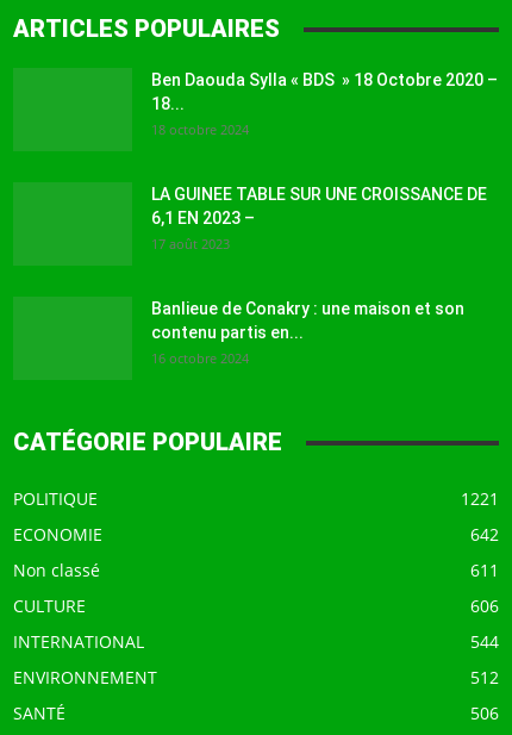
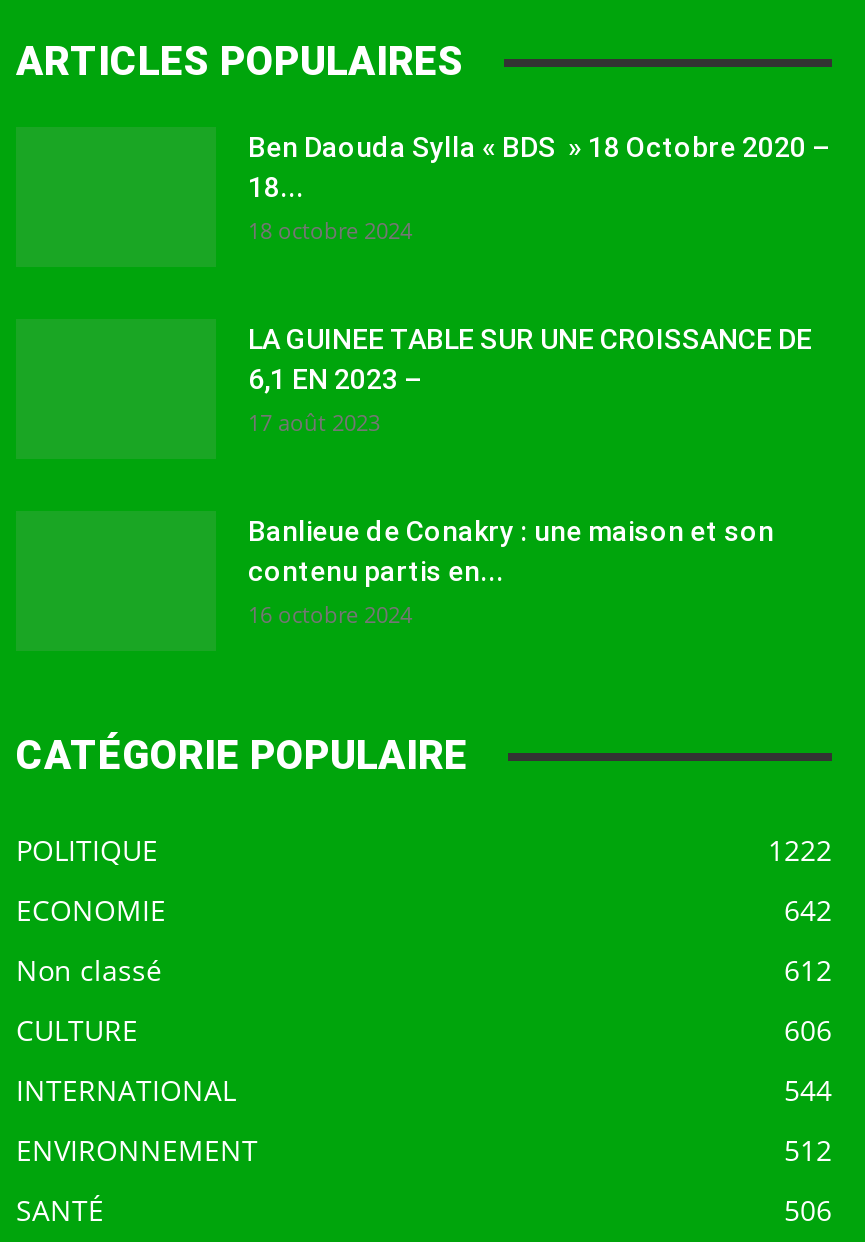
- 1221
+ 1222

- 611
+ 612
